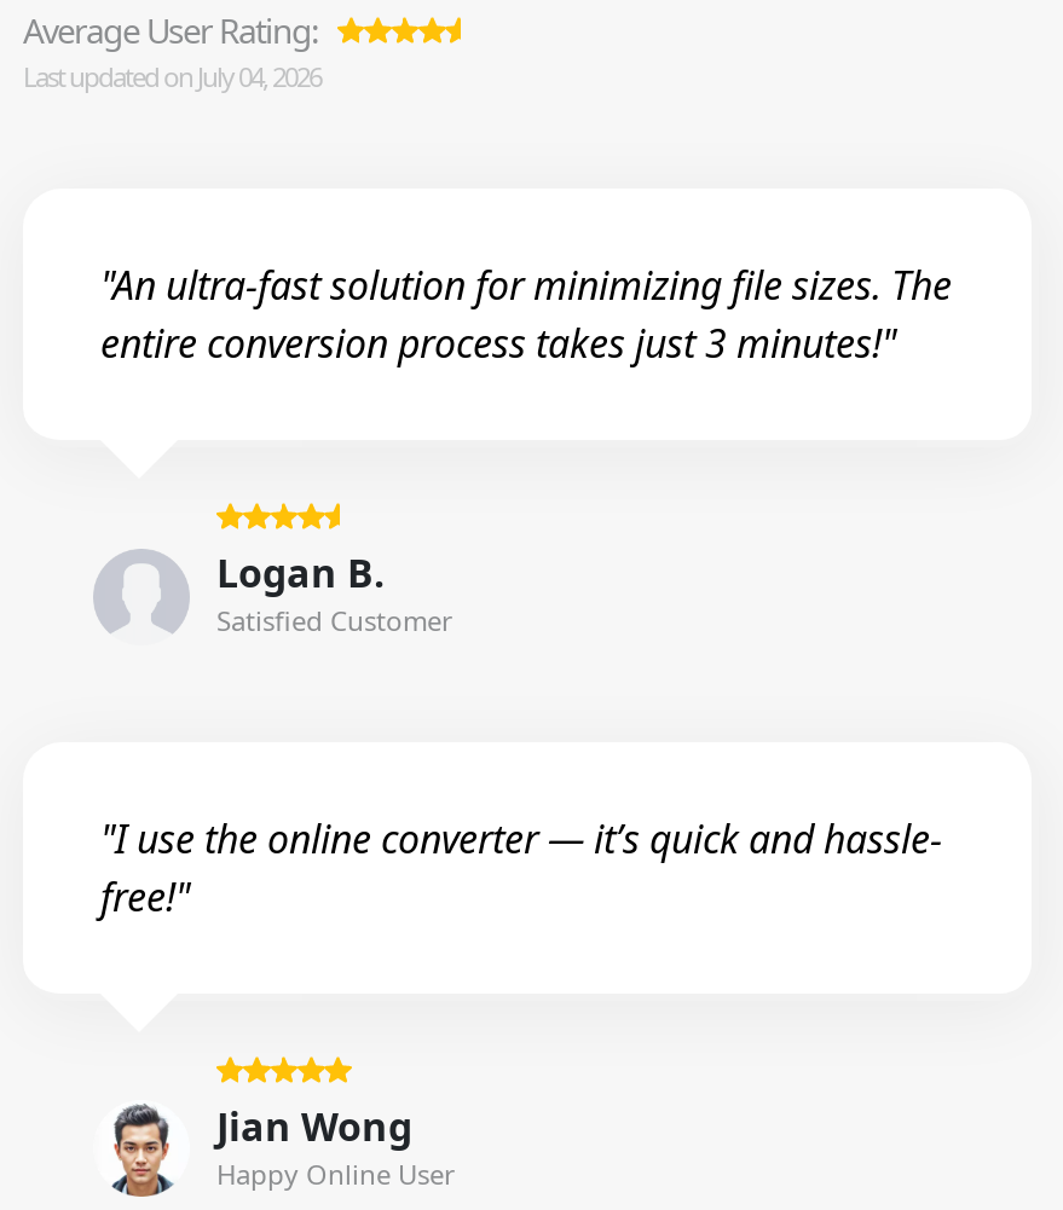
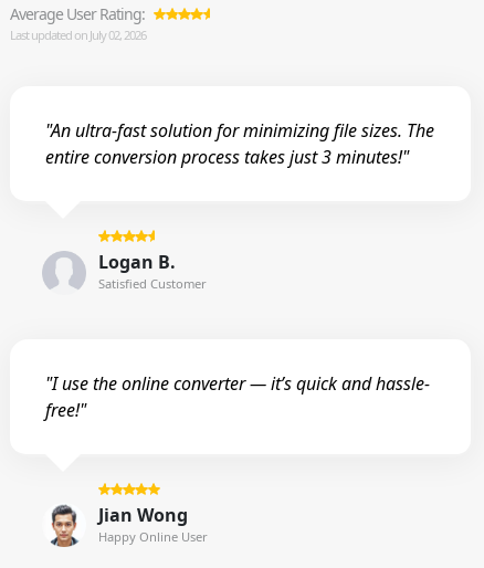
- Last updated on July 04, 2026
+ Last updated on July 02, 2026
